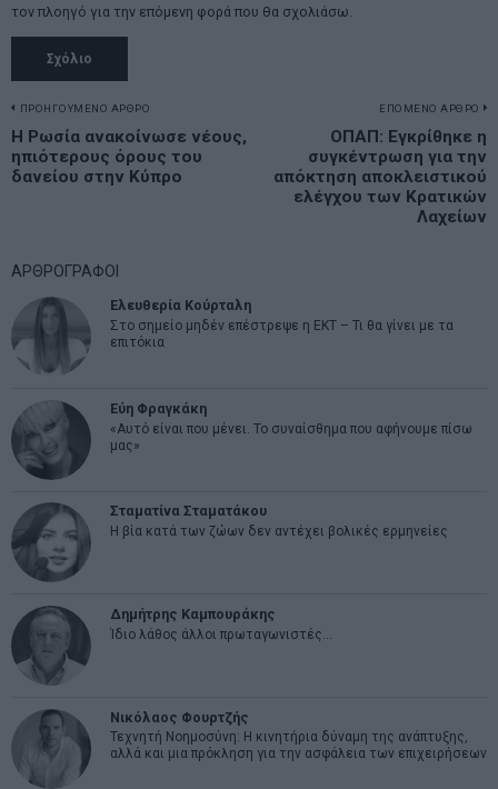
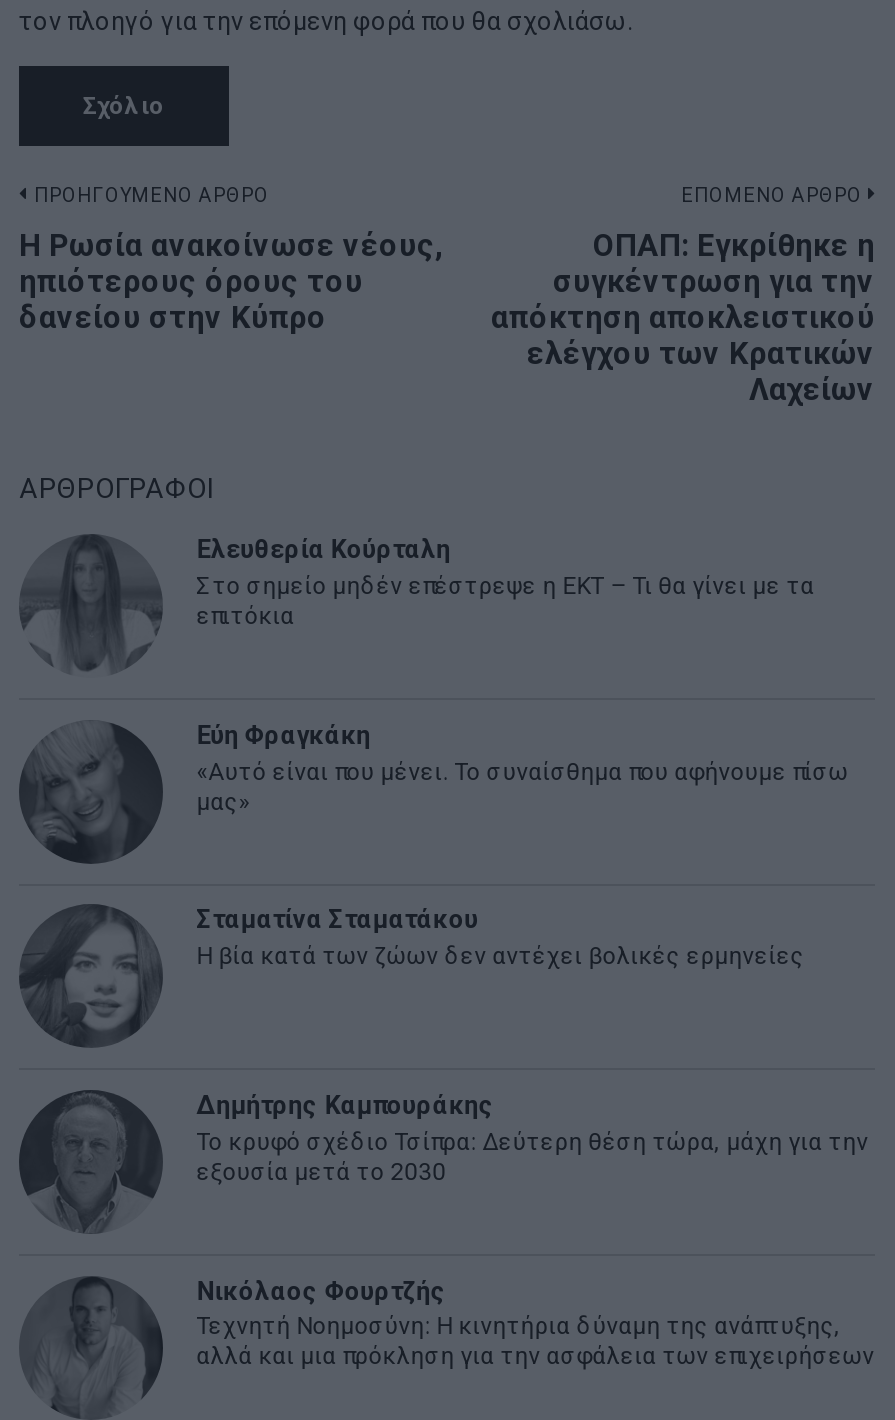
- Ίδιο λάθος άλλοι πρωταγωνιστές…
+ Το κρυφό σχέδιο Τσίπρα: Δεύτερη θέση τώρα, μάχη για την
+ εξουσία μετά το 2030
